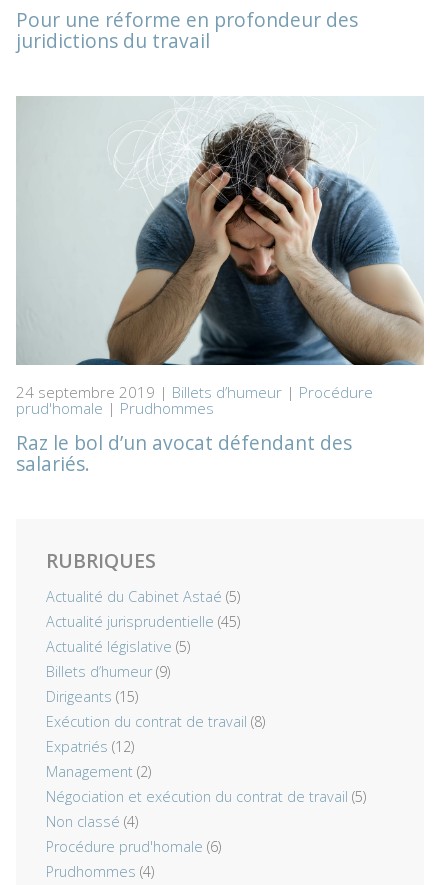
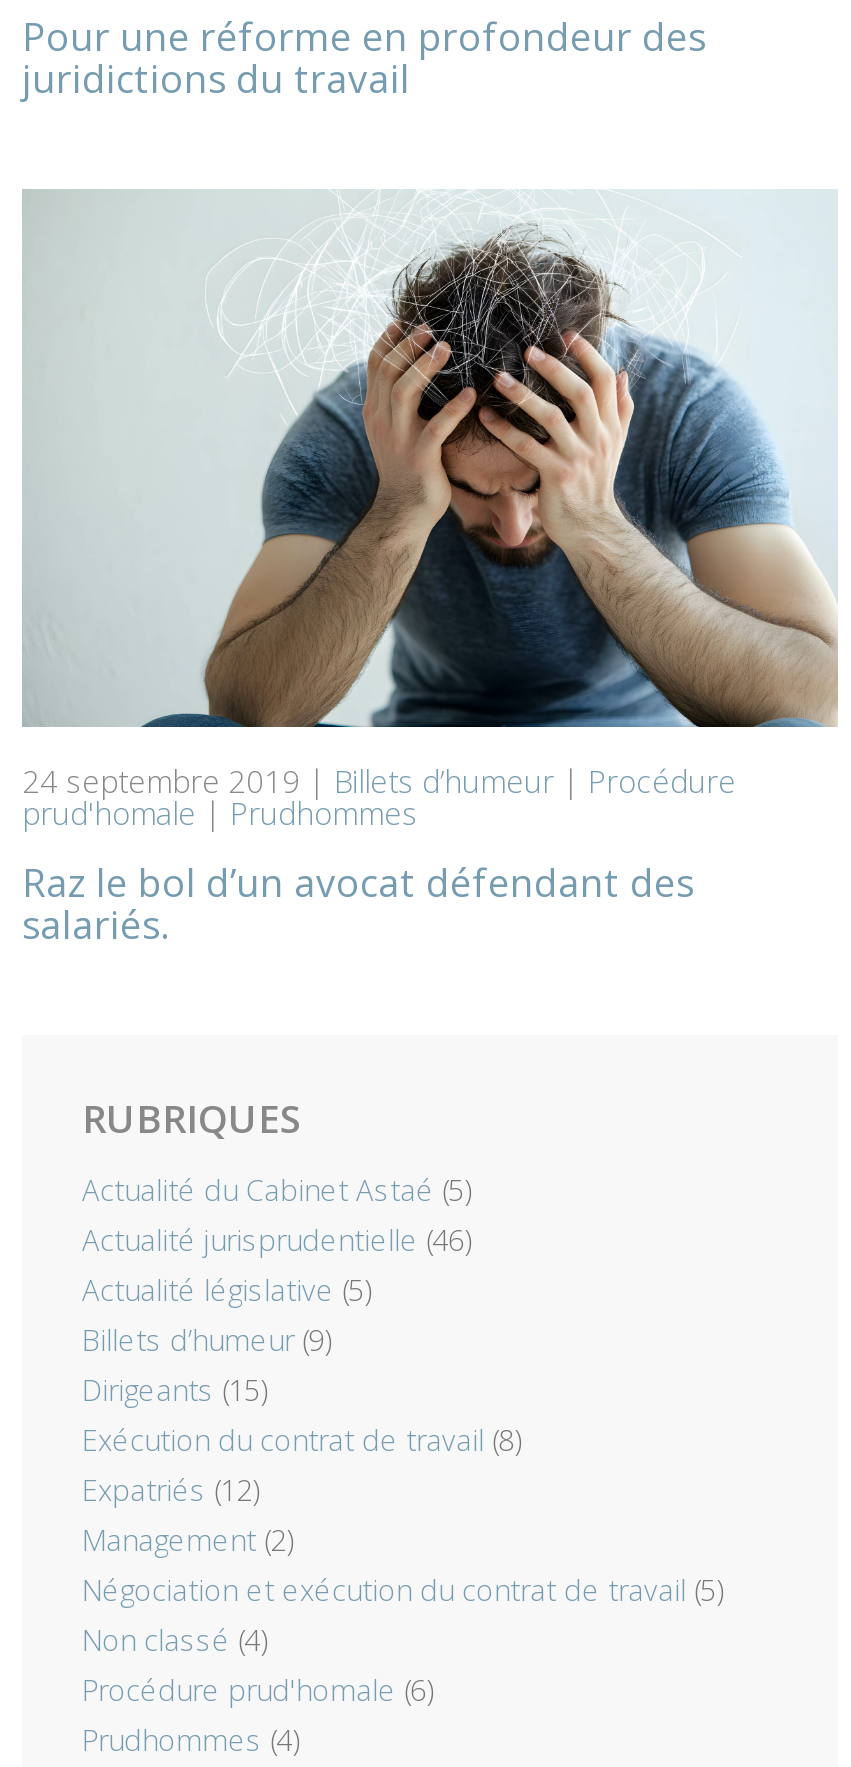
- Actualité jurisprudentielle (45)
+ Actualité jurisprudentielle (46)
